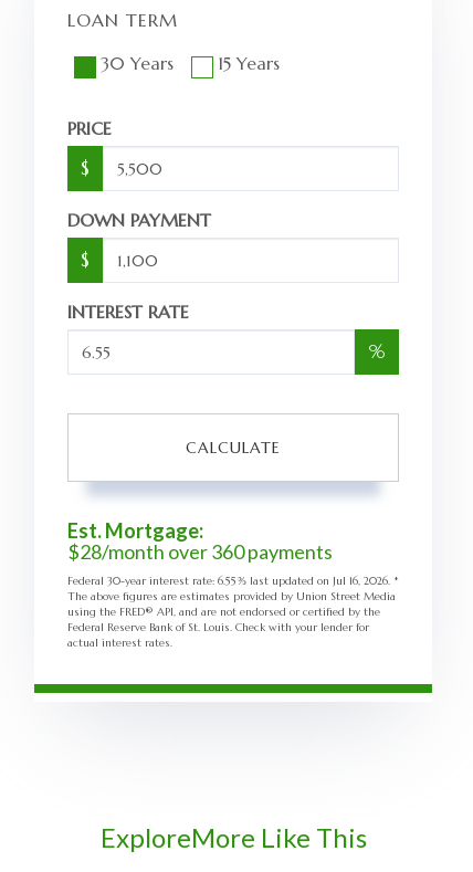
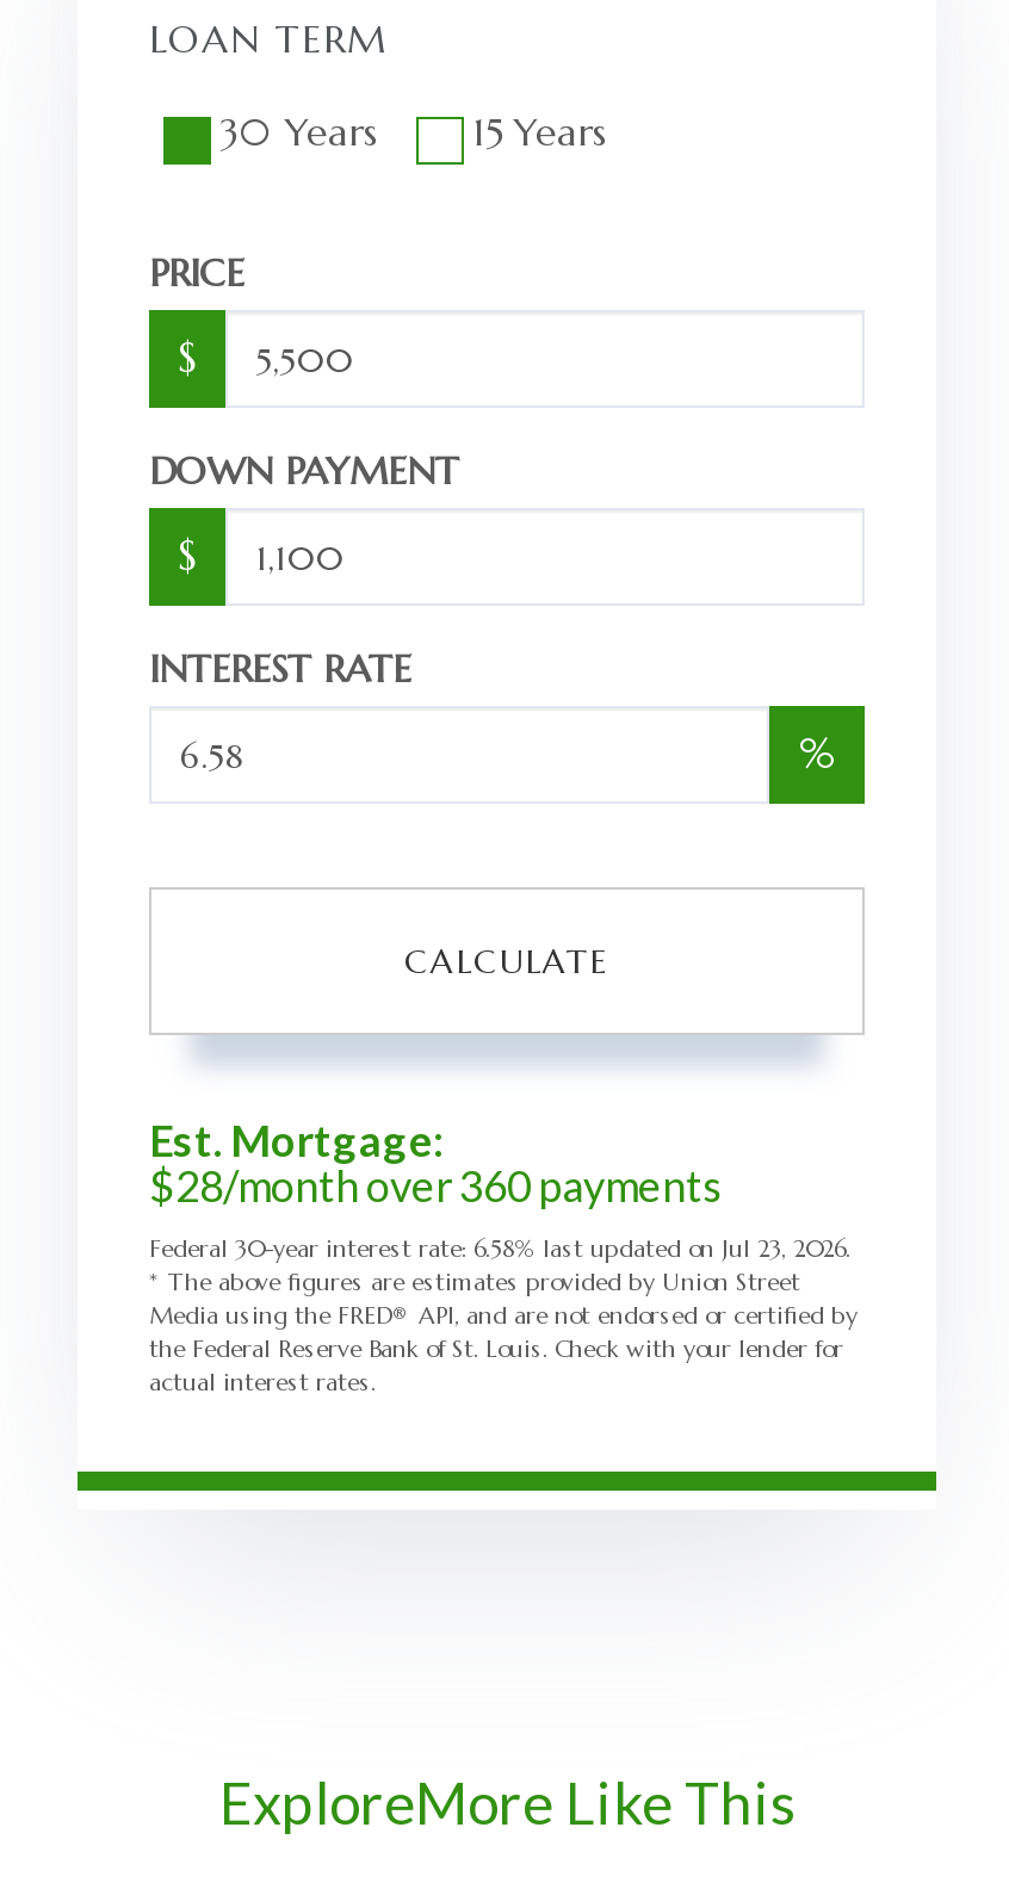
- Federal 30-year interest rate: 6.55% last updated on Jul 16, 2026. *
- The above figures are estimates provided by Union Street Media
- using the FRED® API, and are not endorsed or certified by the
- Federal Reserve Bank of St. Louis. Check with your lender for
+ Federal 30-year interest rate: 6.58% last updated on Jul 23, 2026.
+ * The above figures are estimates provided by Union Street
+ Media using the FRED® API, and are not endorsed or certified by
+ the Federal Reserve Bank of St. Louis. Check with your lender for
